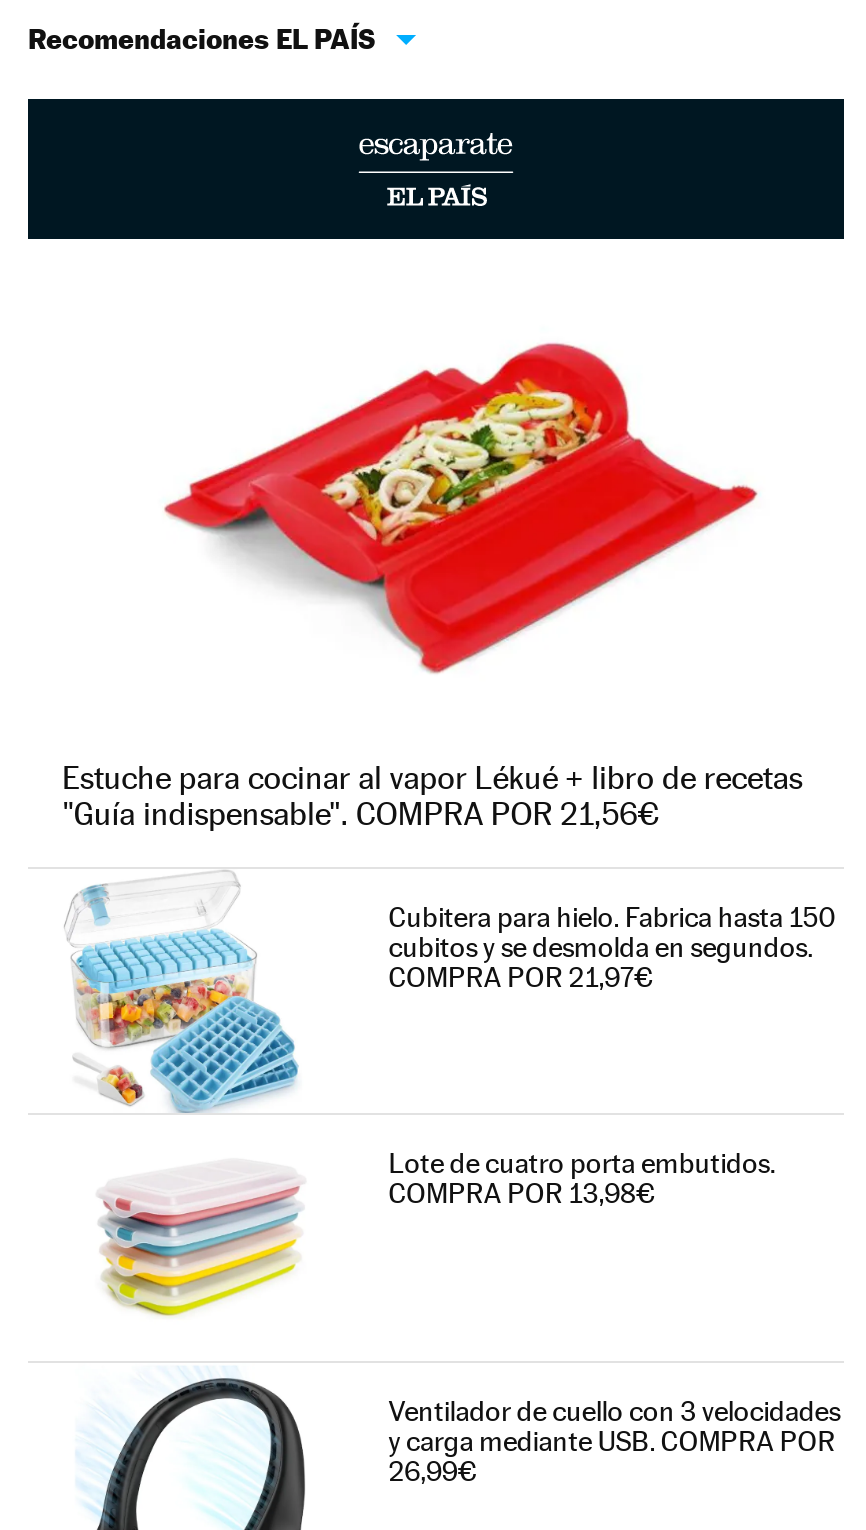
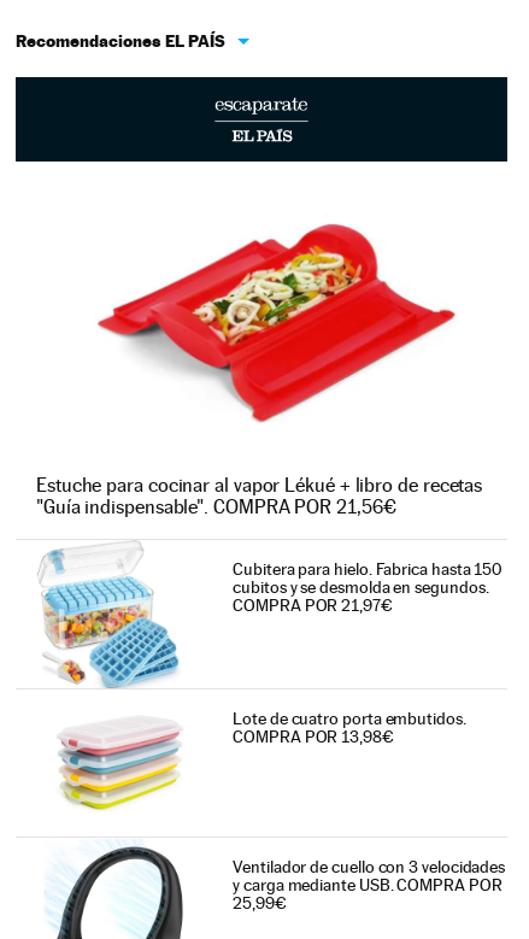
- 26,99€
+ 25,99€
